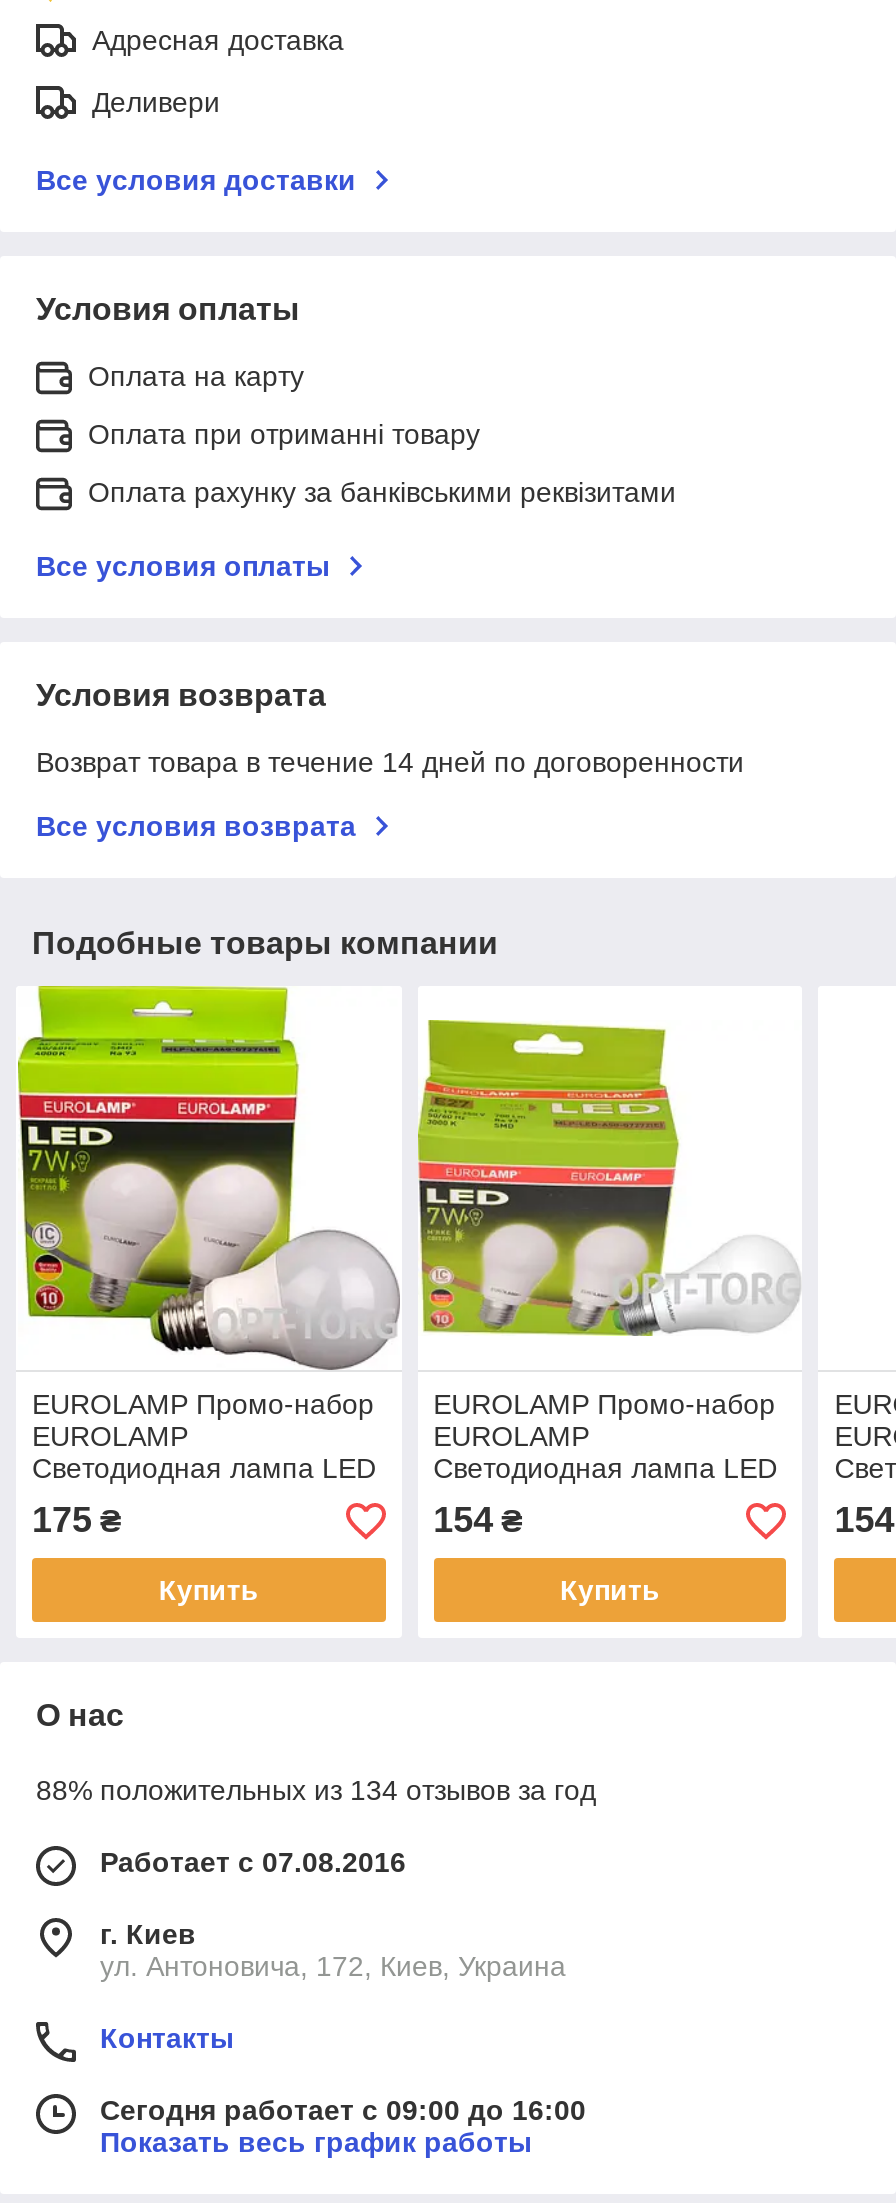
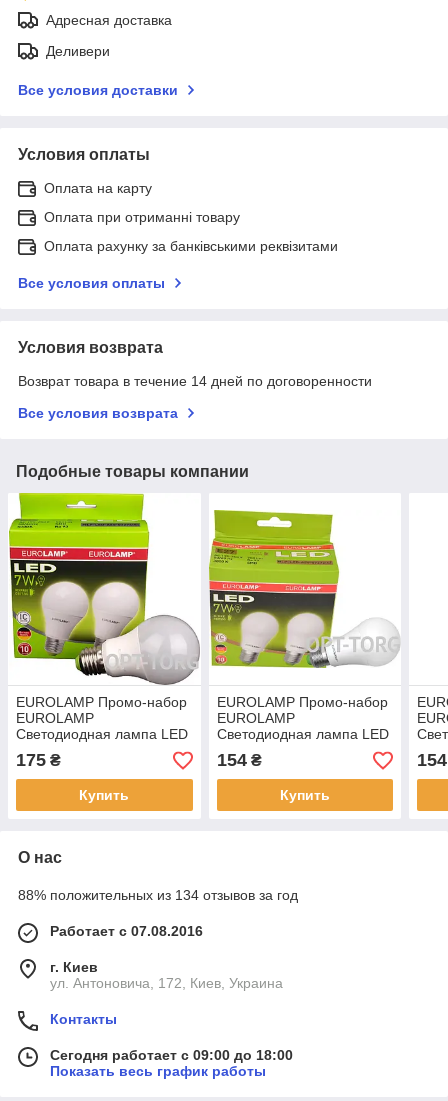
- Сегодня работает с 09:00 до 16:00
+ Сегодня работает с 09:00 до 18:00
